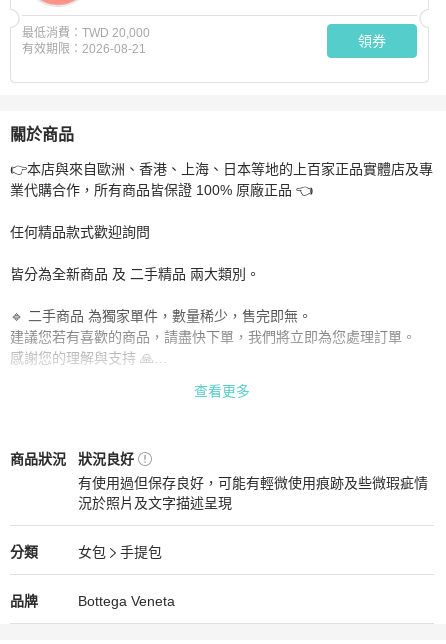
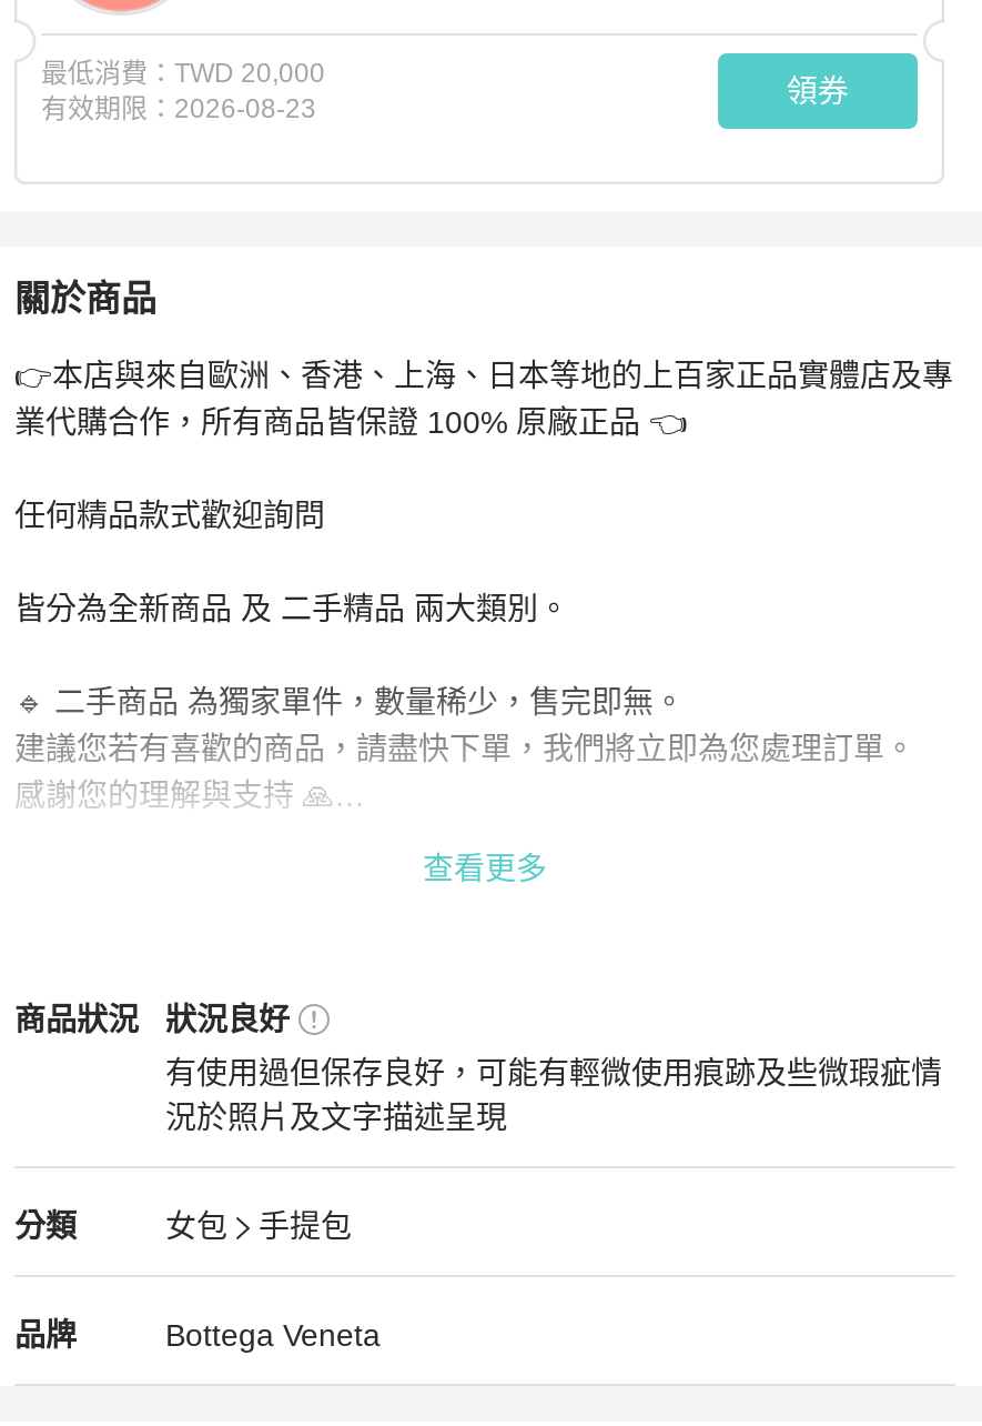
- 有效期限：2026-08-21
+ 有效期限：2026-08-23
